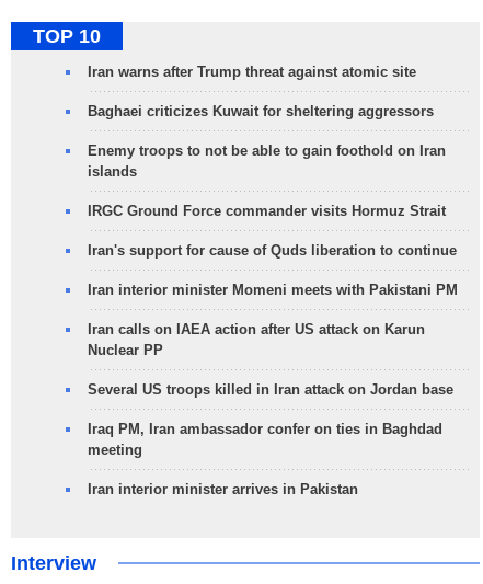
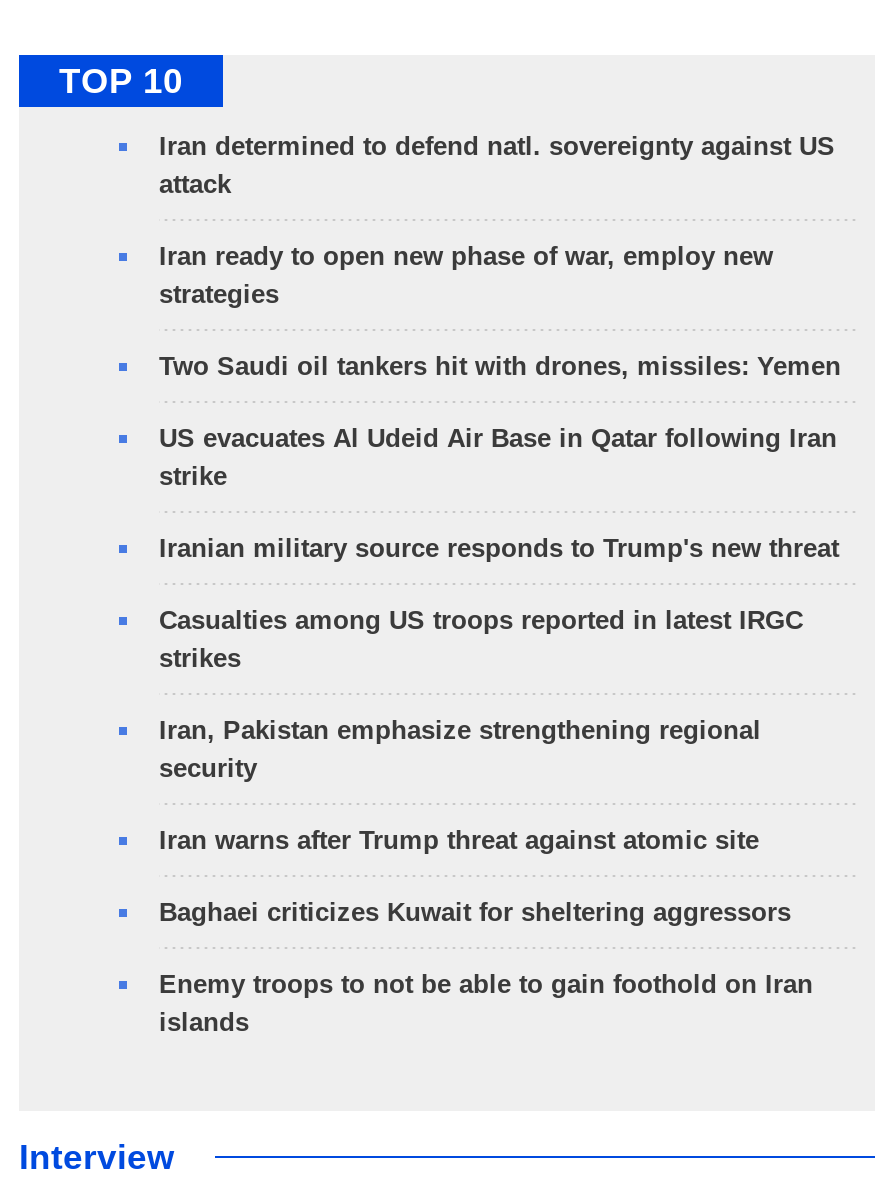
+ Iran determined to defend natl. sovereignty against US
+ attack
+ Iran ready to open new phase of war, employ new
+ strategies
+ Two Saudi oil tankers hit with drones, missiles: Yemen
+ US evacuates Al Udeid Air Base in Qatar following Iran
+ strike
+ Iranian military source responds to Trump's new threat
+ Casualties among US troops reported in latest IRGC
+ strikes
+ Iran, Pakistan emphasize strengthening regional
+ security

moved down: Iran warns after Trump threat against atomic site | Baghaei criticizes Kuwait for sheltering aggressors | Enemy troops to not be able to gain foothold on Iran | islands

- IRGC Ground Force commander visits Hormuz Strait
- Iran's support for cause of Quds liberation to continue
- Iran interior minister Momeni meets with Pakistani PM
- Iran calls on IAEA action after US attack on Karun
- Nuclear PP
- Several US troops killed in Iran attack on Jordan base
- Iraq PM, Iran ambassador confer on ties in Baghdad
- meeting
- Iran interior minister arrives in Pakistan
